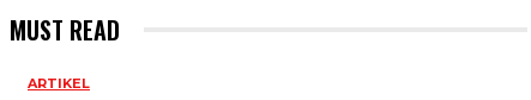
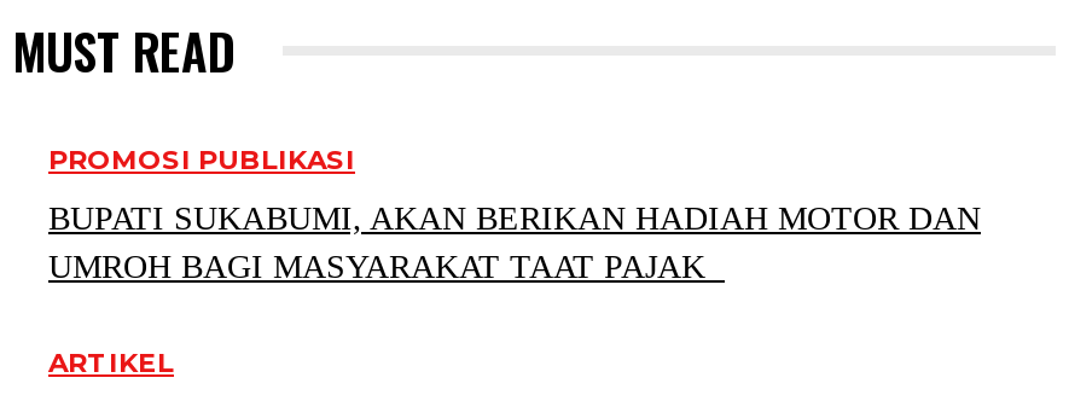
+ PROMOSI PUBLIKASI
+ BUPATI SUKABUMI, AKAN BERIKAN HADIAH MOTOR DAN
+ UMROH BAGI MASYARAKAT TAAT PAJAK
